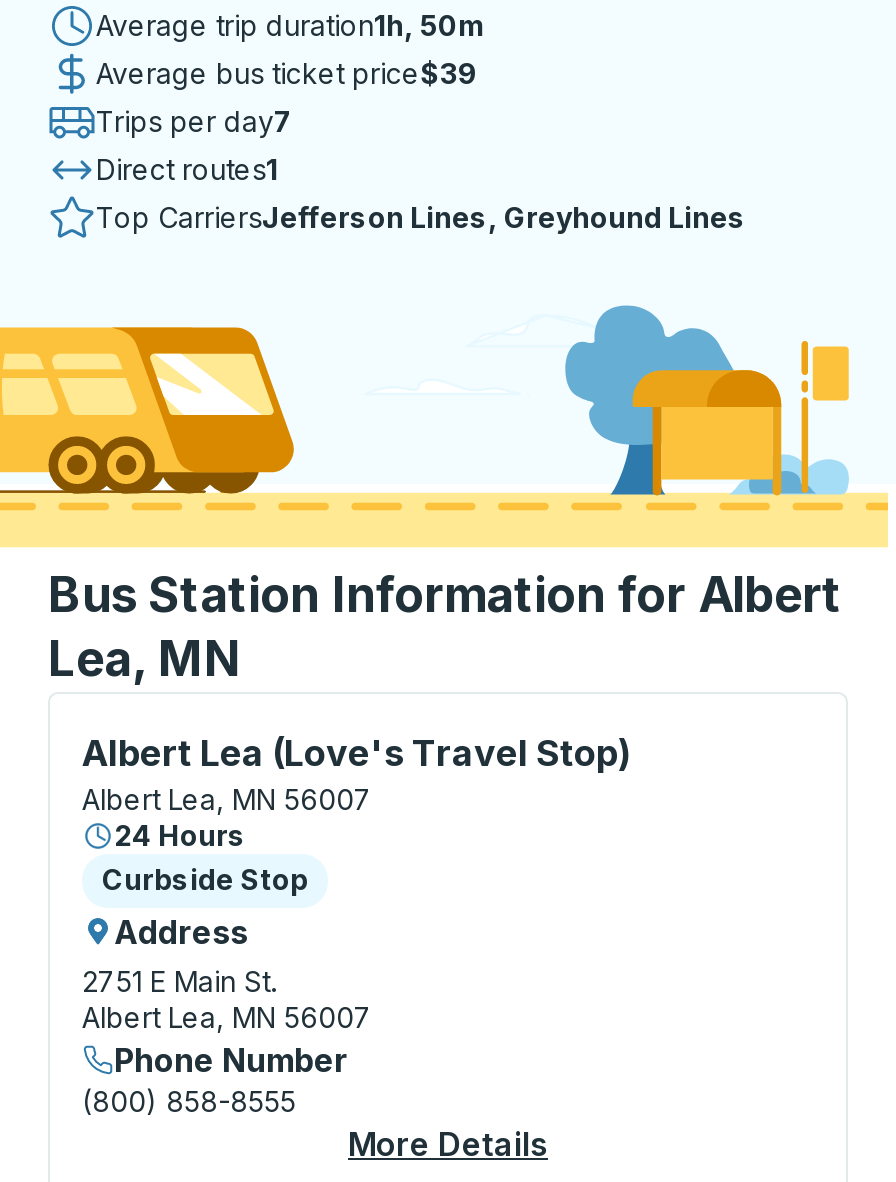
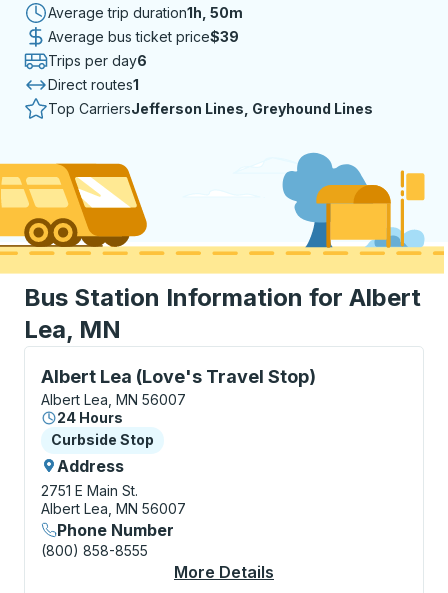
- Trips per day7
+ Trips per day6
